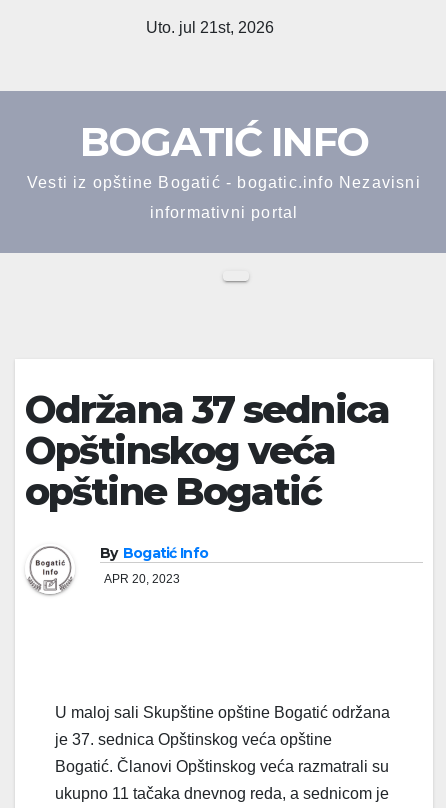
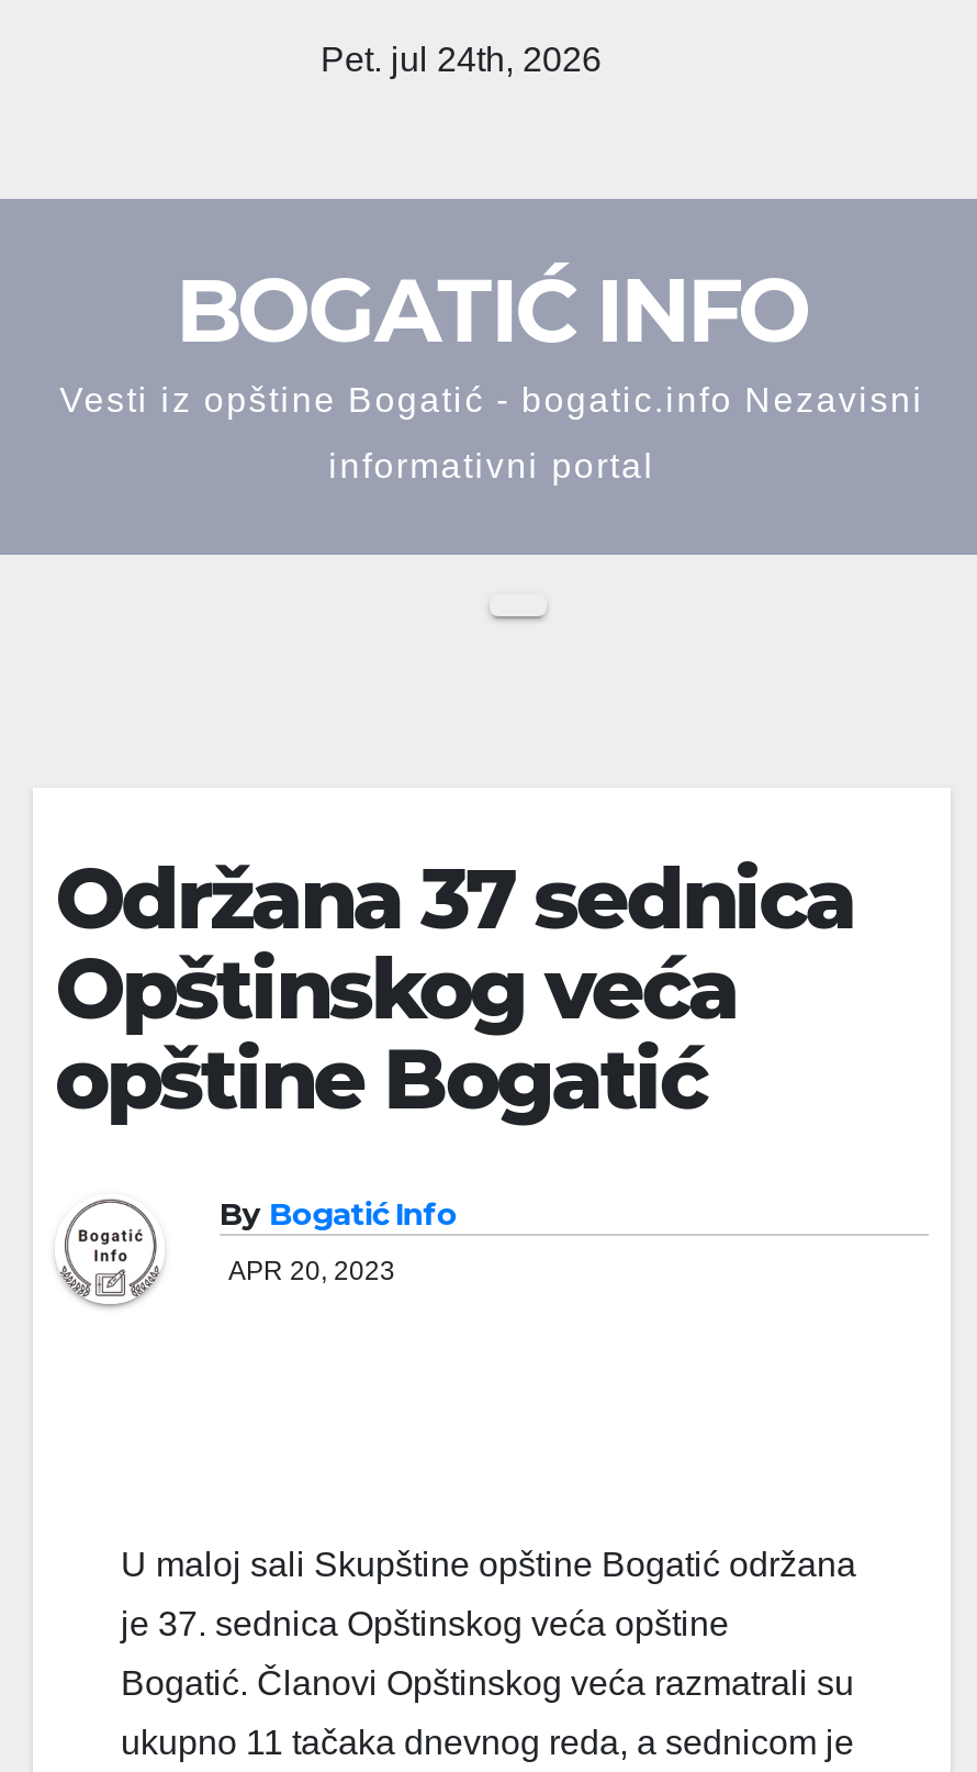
- Uto. jul 21st, 2026
+ Pet. jul 24th, 2026
